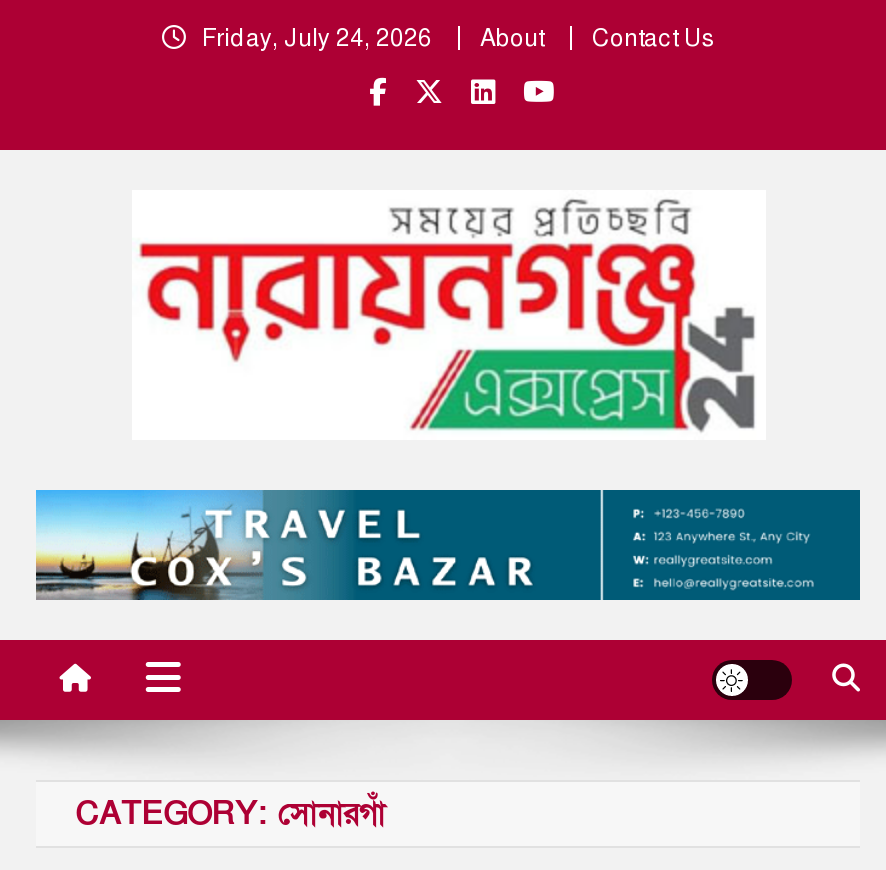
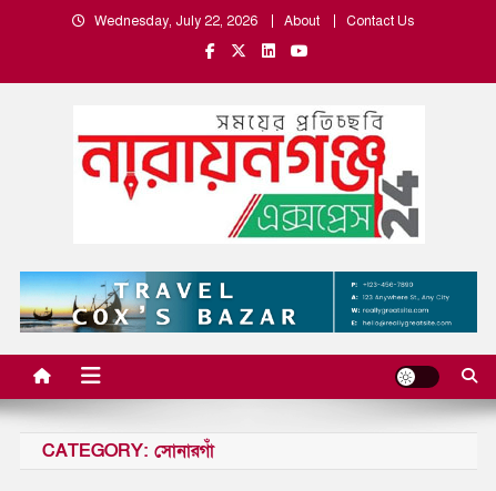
- Friday, July 24, 2026
+ Wednesday, July 22, 2026
